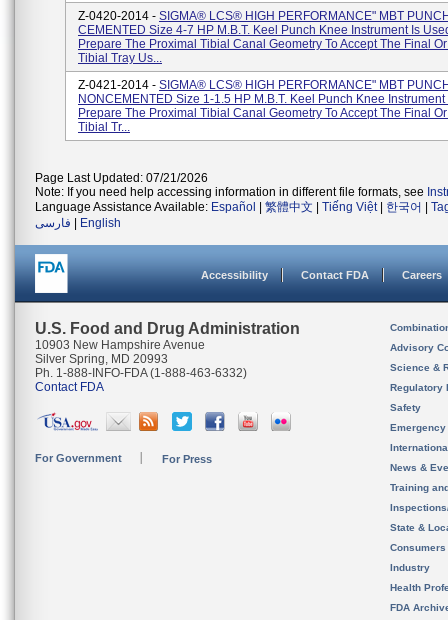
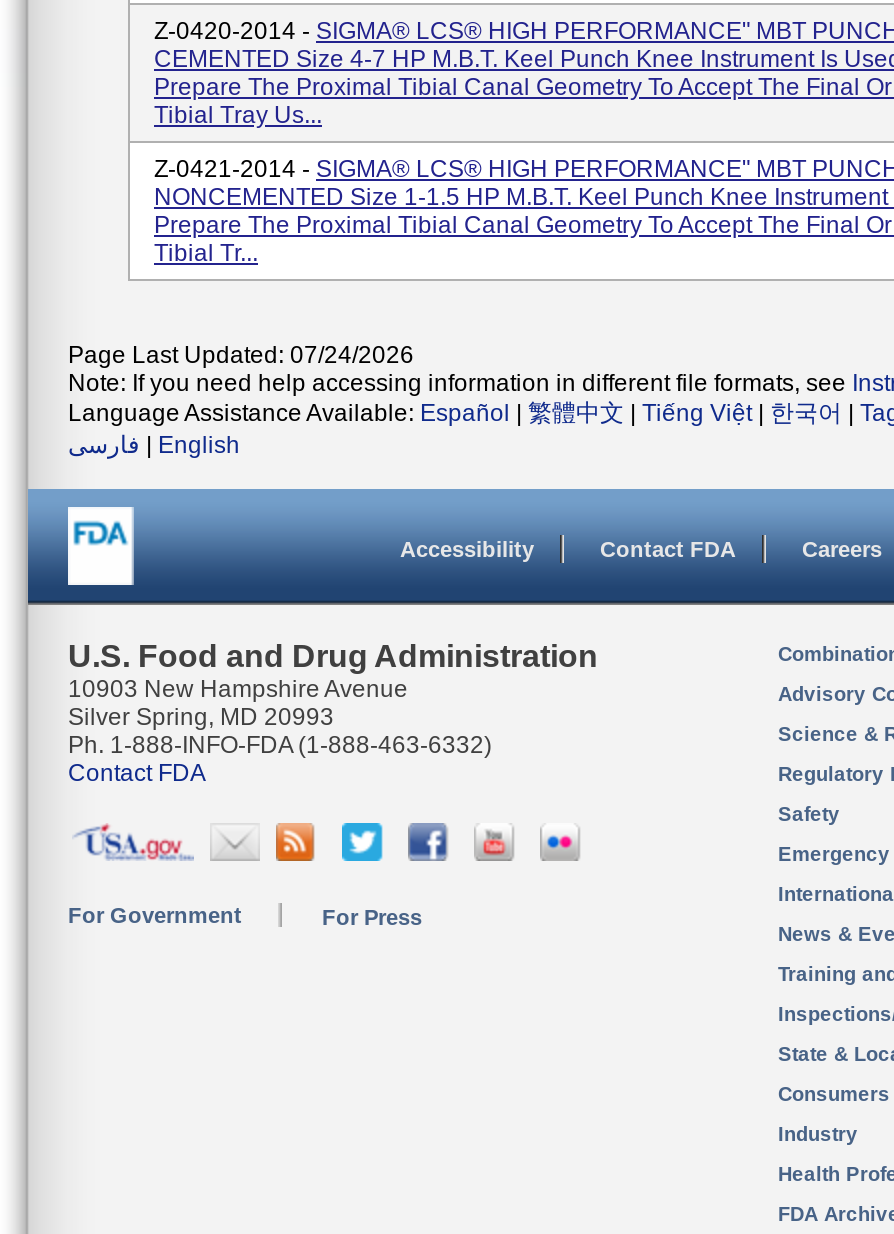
- Page Last Updated: 07/21/2026
+ Page Last Updated: 07/24/2026
